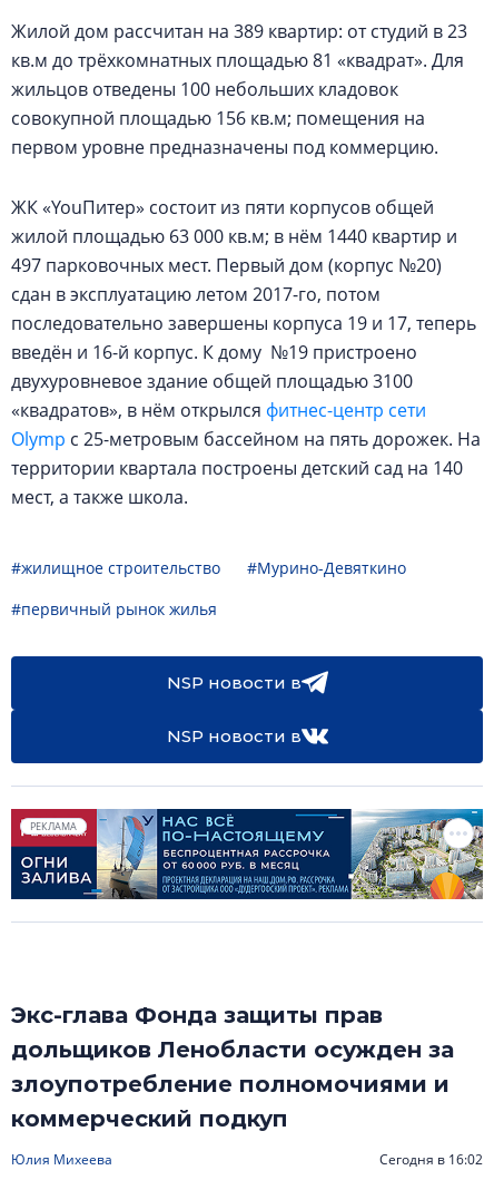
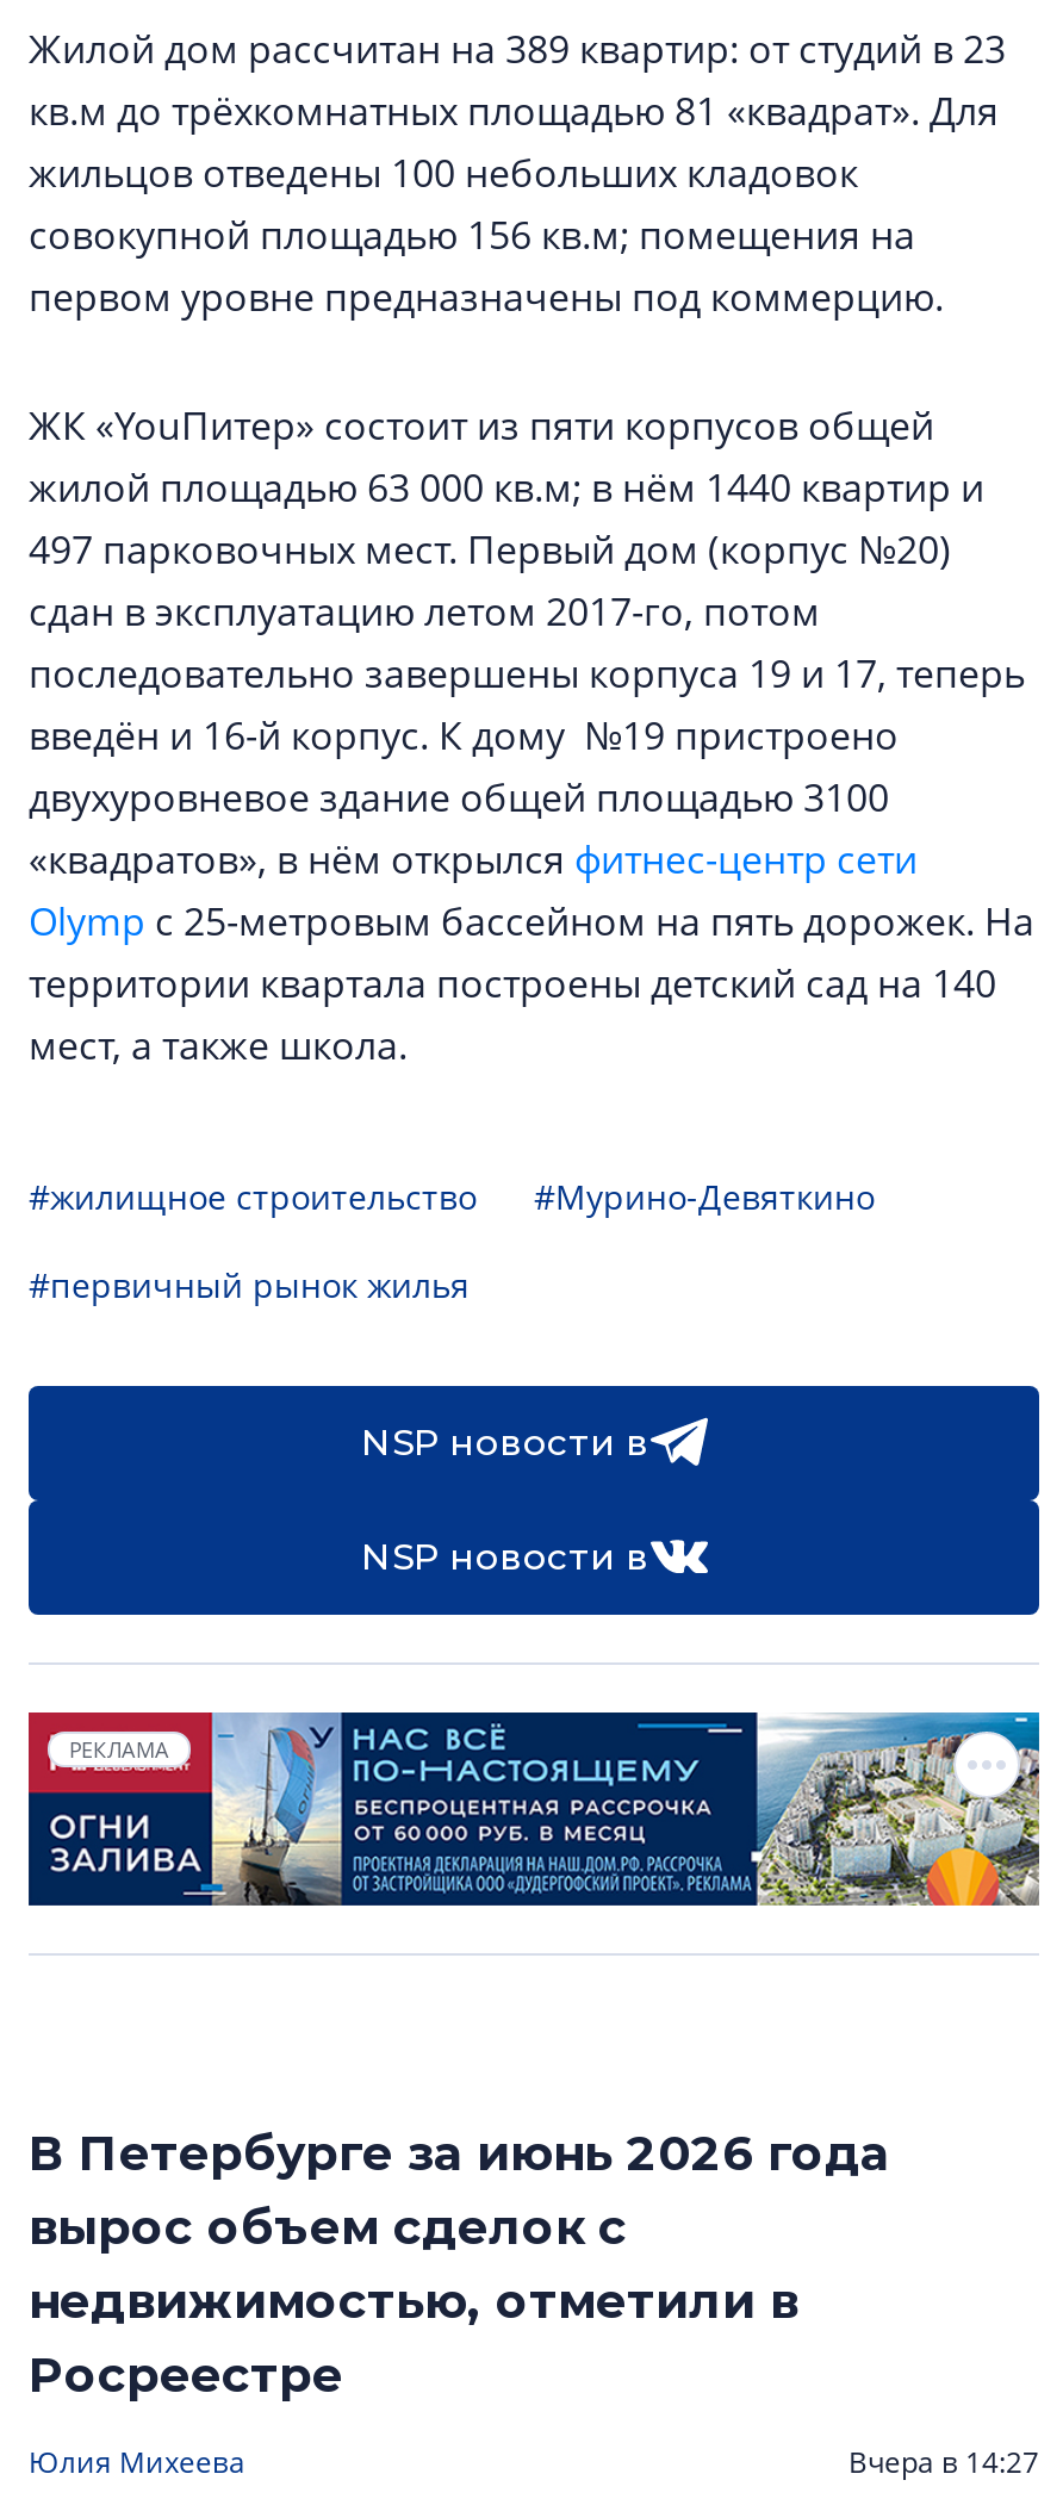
- Экс-глава Фонда защиты прав
- дольщиков Ленобласти осужден за
- злоупотребление полномочиями и
- коммерческий подкуп
+ В Петербурге за июнь 2026 года
+ вырос объем сделок с
+ недвижимостью, отметили в
+ Росреестре

- Сегодня в 16:02
+ Вчера в 14:27
